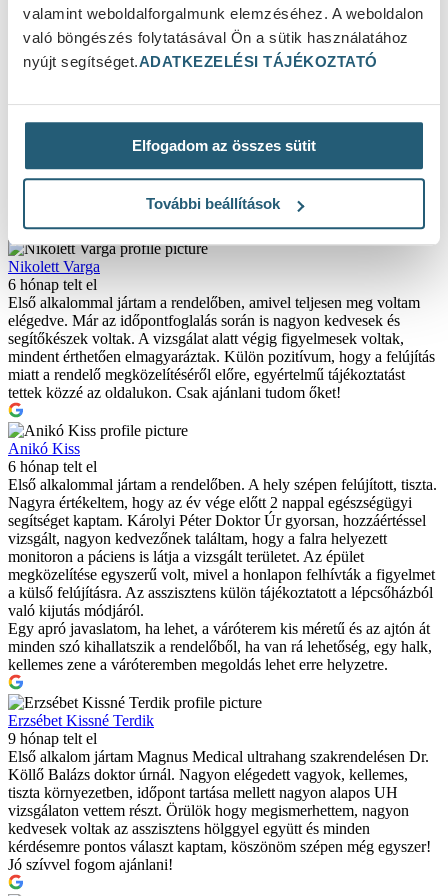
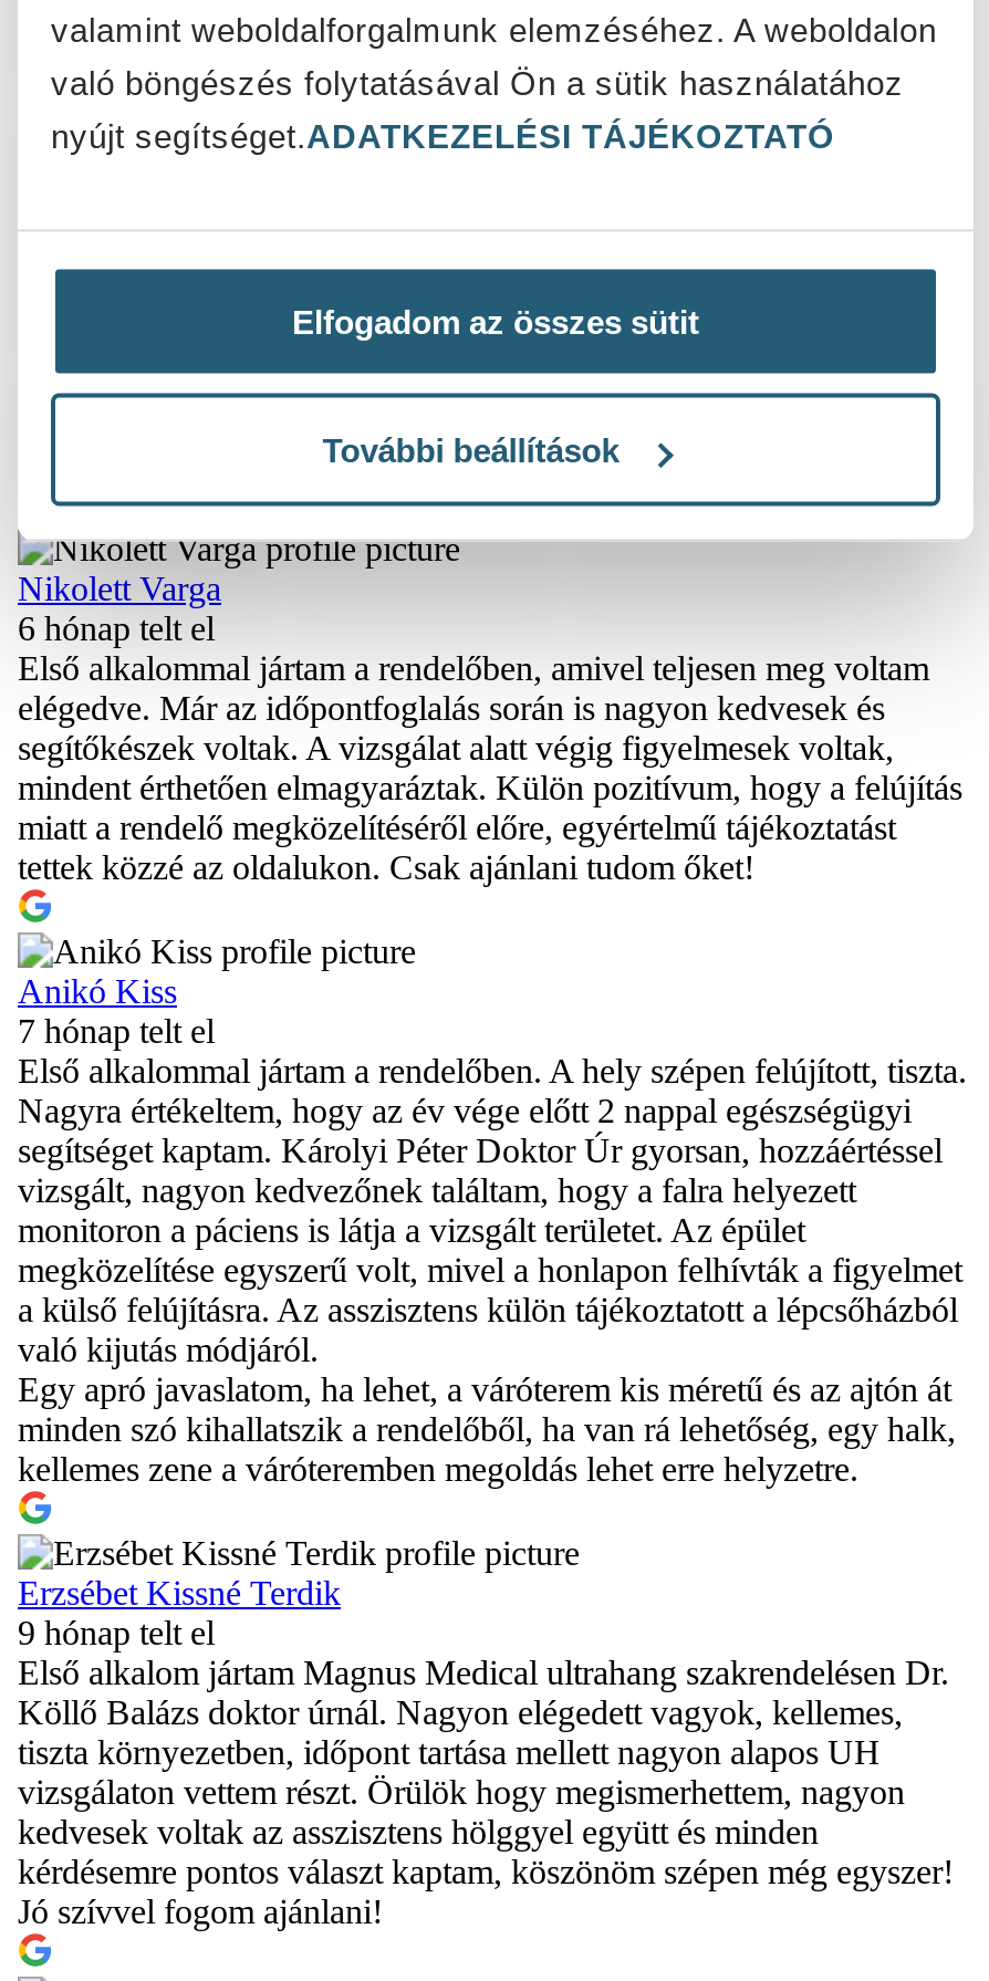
- 6 hónap telt el
+ 7 hónap telt el
